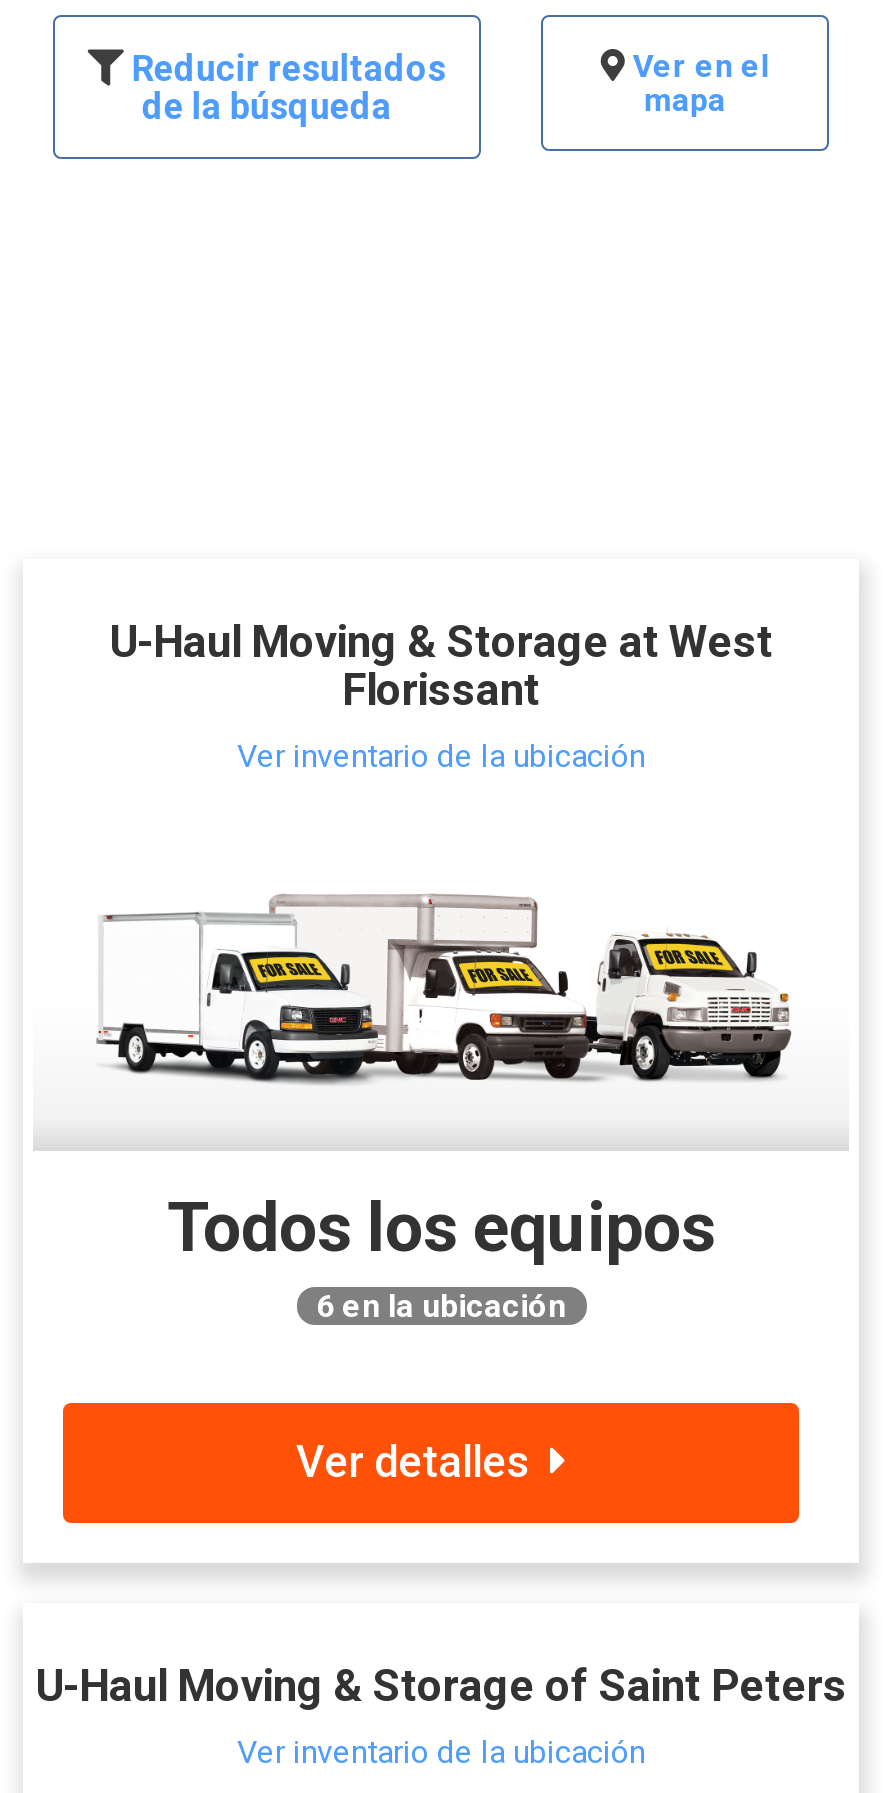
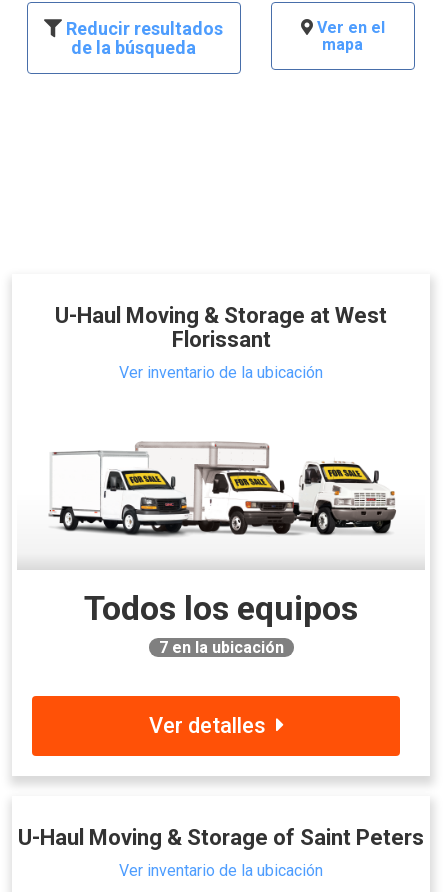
- 6en la ubicación
+ 7en la ubicación
